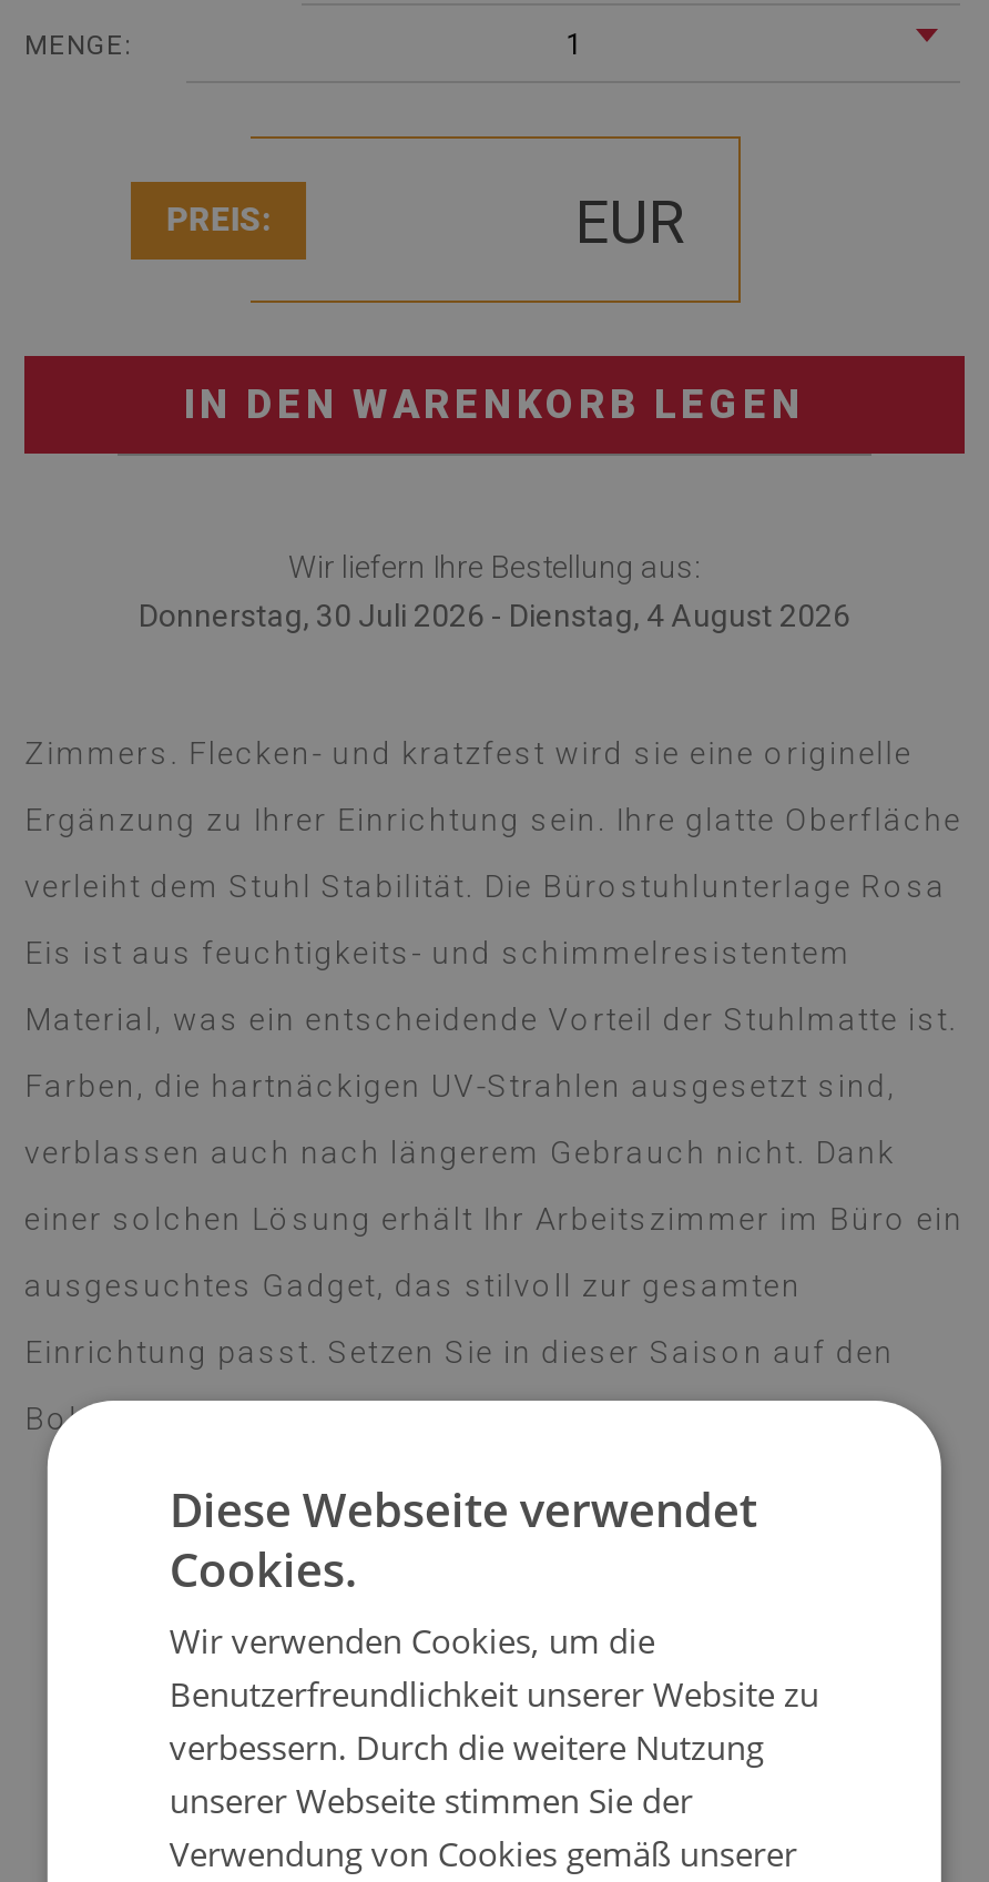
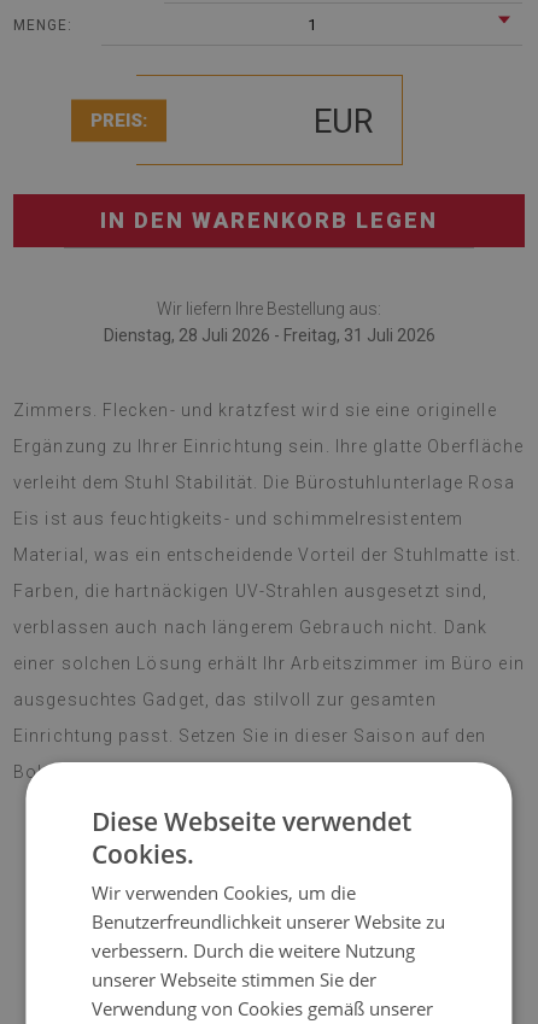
- Donnerstag, 30 Juli 2026 - Dienstag, 4 August 2026
+ Dienstag, 28 Juli 2026 - Freitag, 31 Juli 2026
